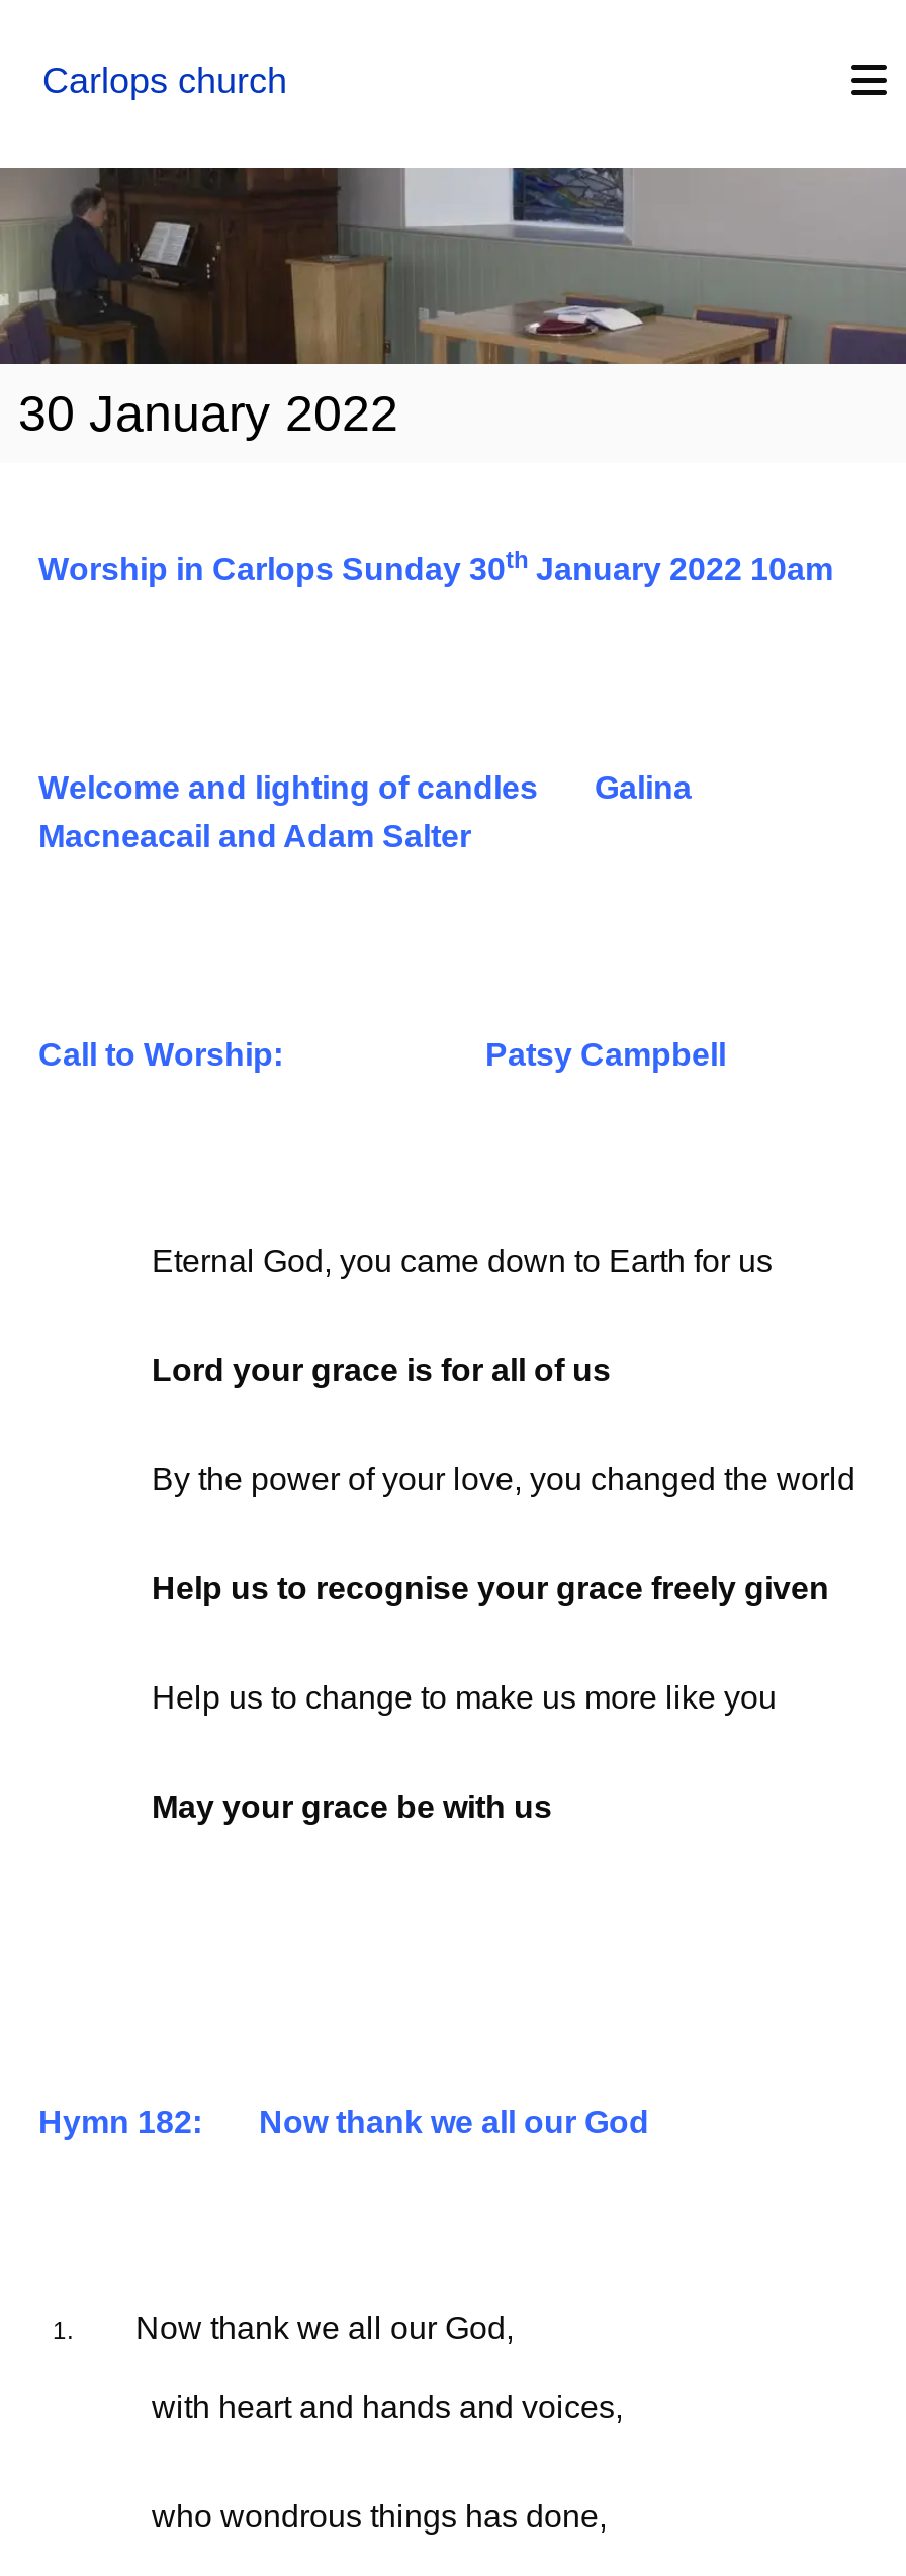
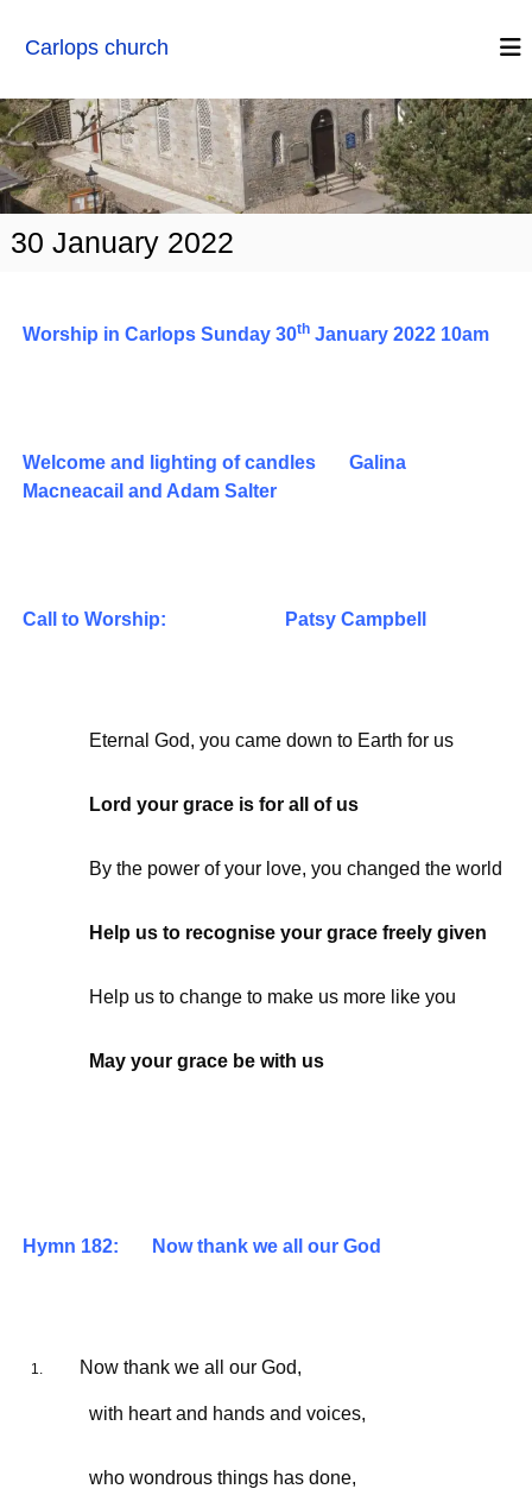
- [image]
+ [image]
